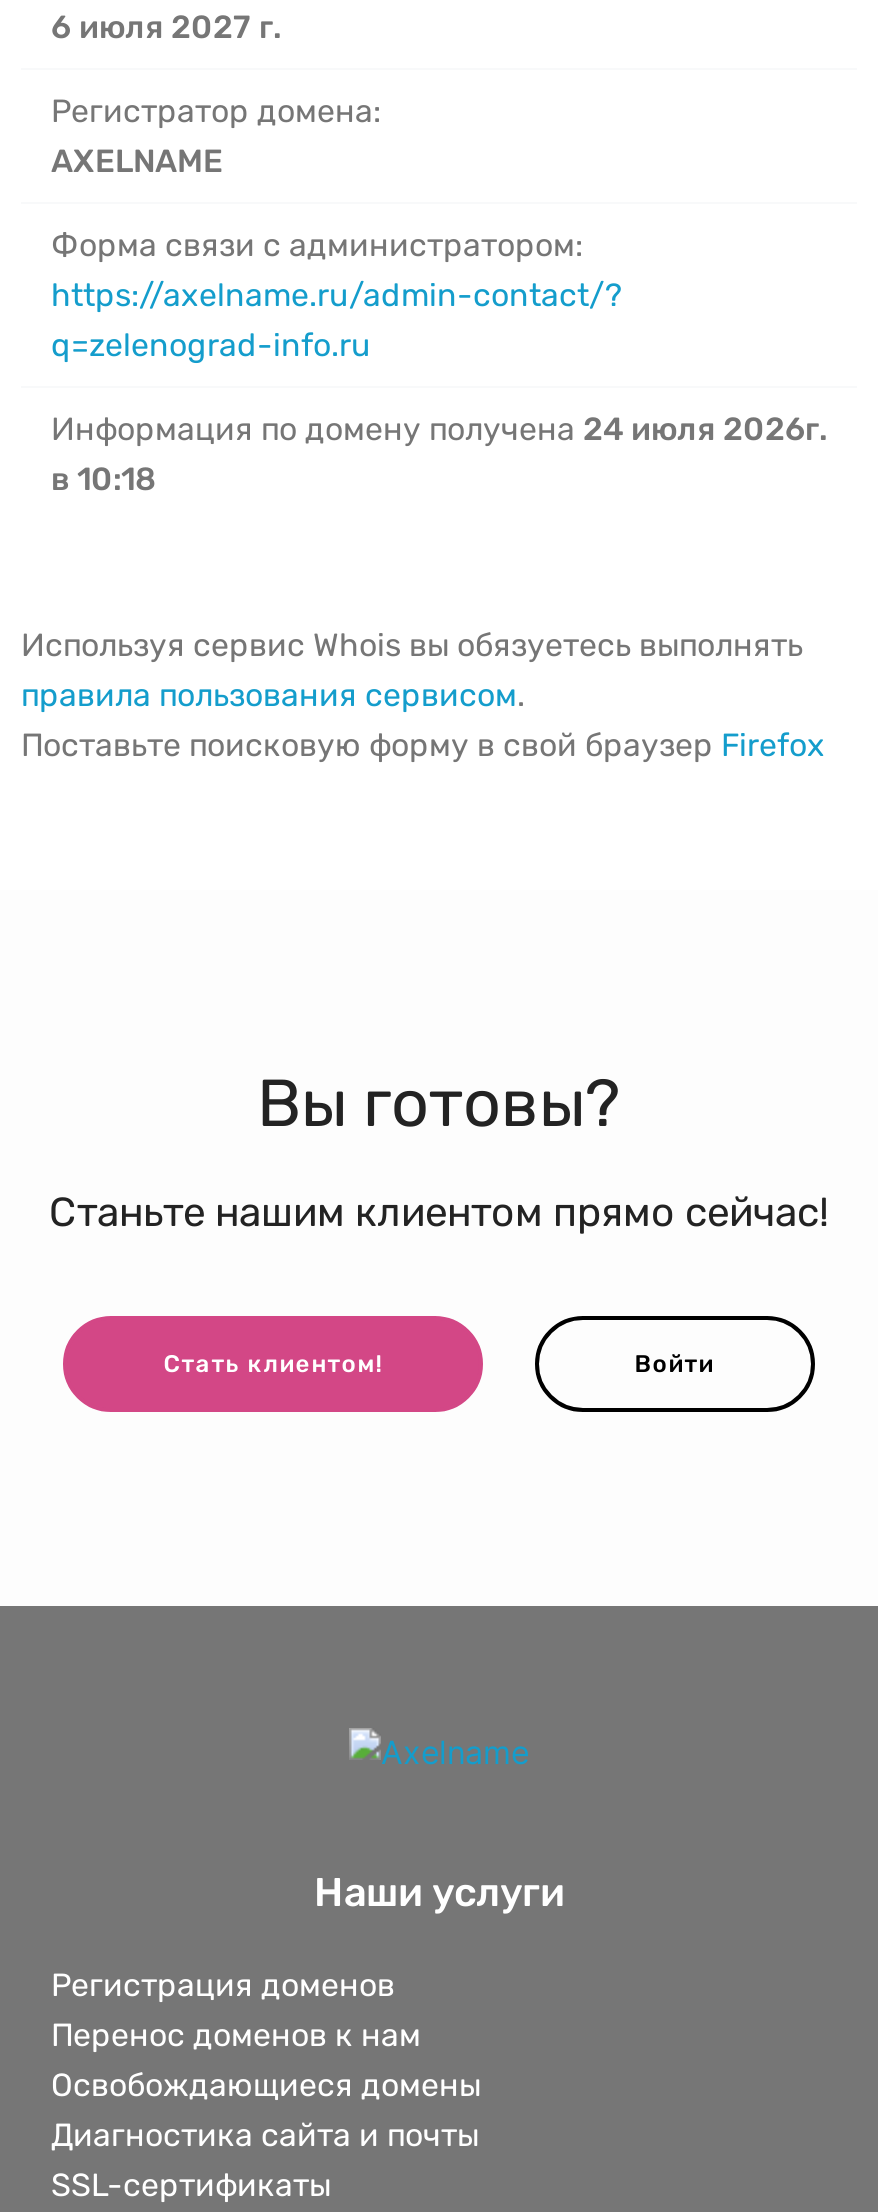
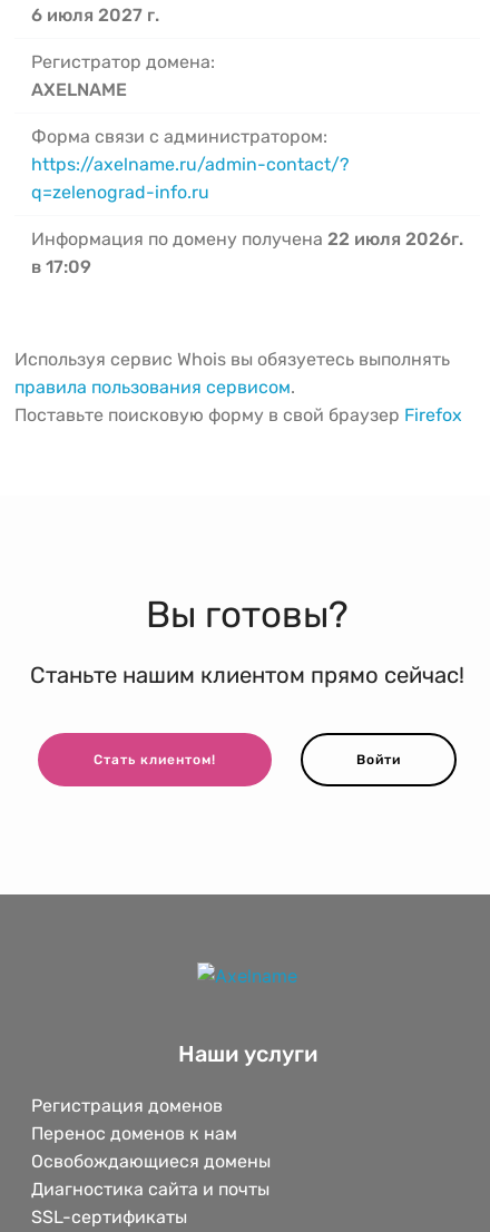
- Информация по домену получена 24 июля 2026г.
+ Информация по домену получена 22 июля 2026г.

- в 10:18
+ в 17:09
